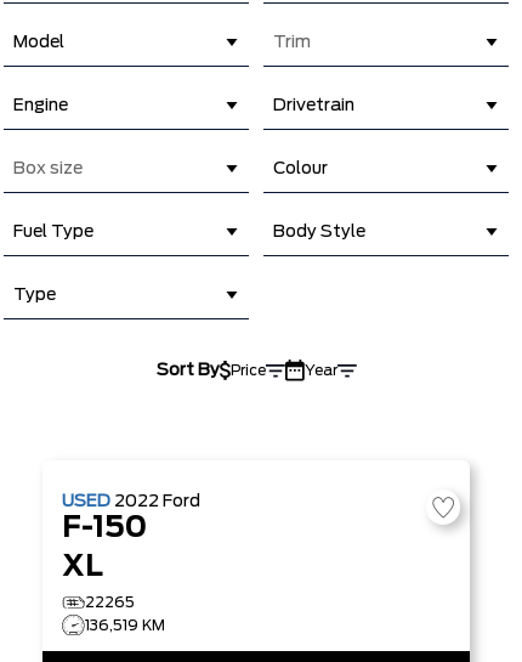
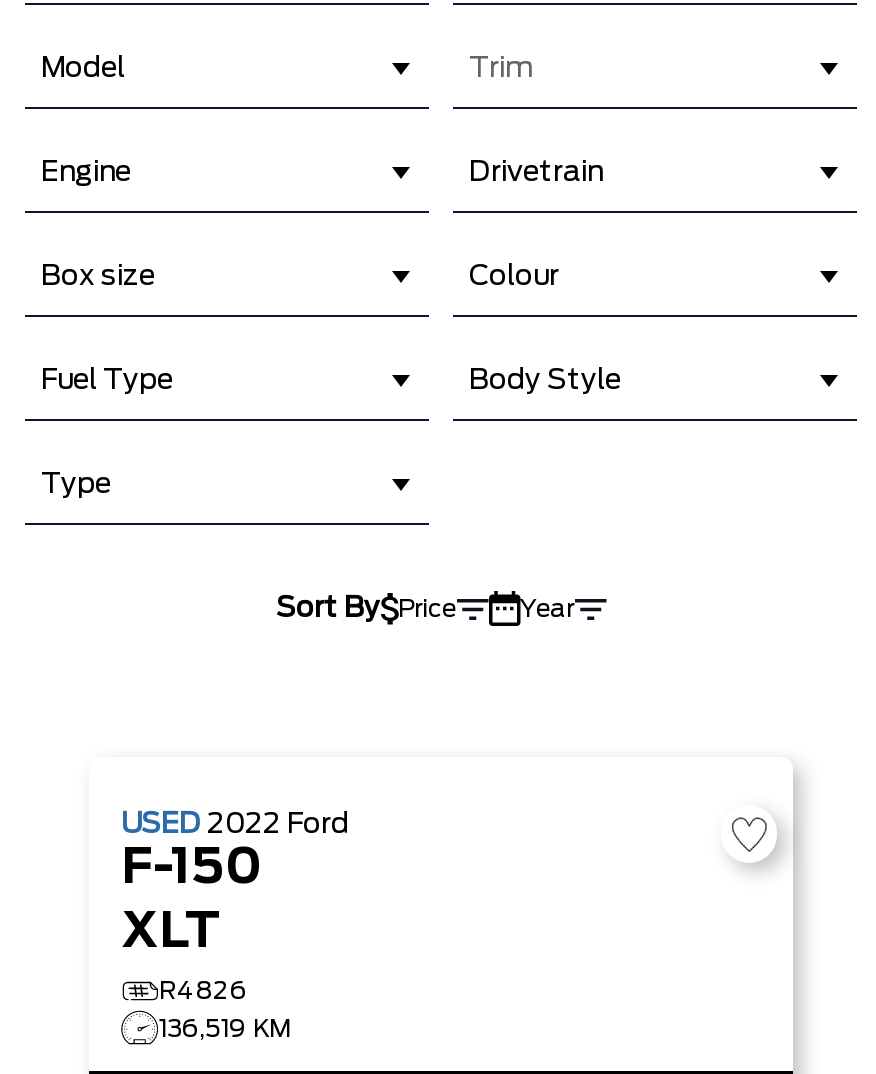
- XL
+ XLT

- 22265
+ R4826
